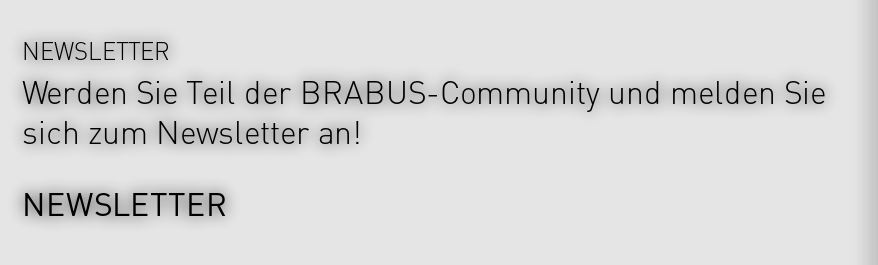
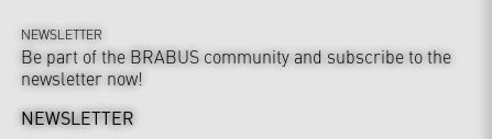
- Werden Sie Teil der BRABUS-Community und melden Sie
- sich zum Newsletter an!
+ Be part of the BRABUS community and subscribe to the
+ newsletter now!
